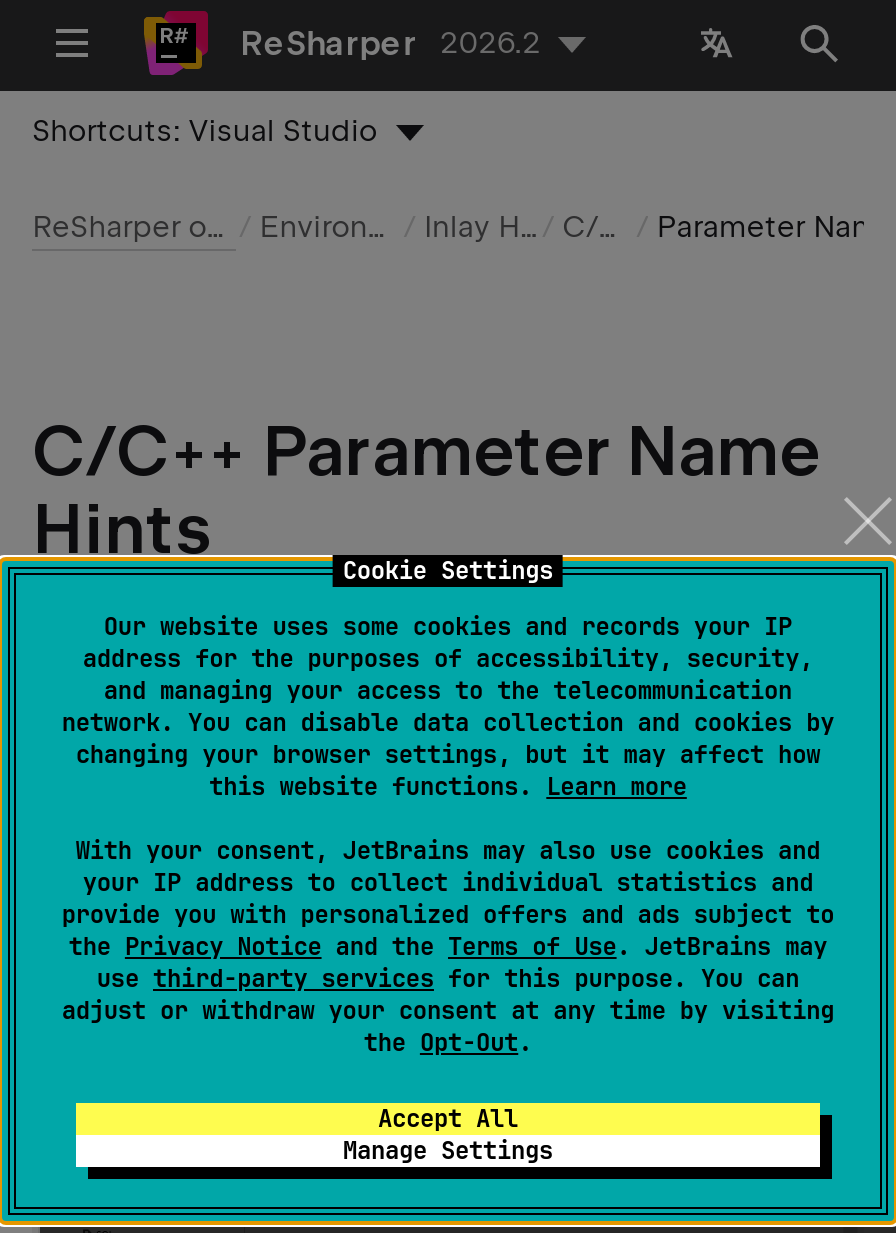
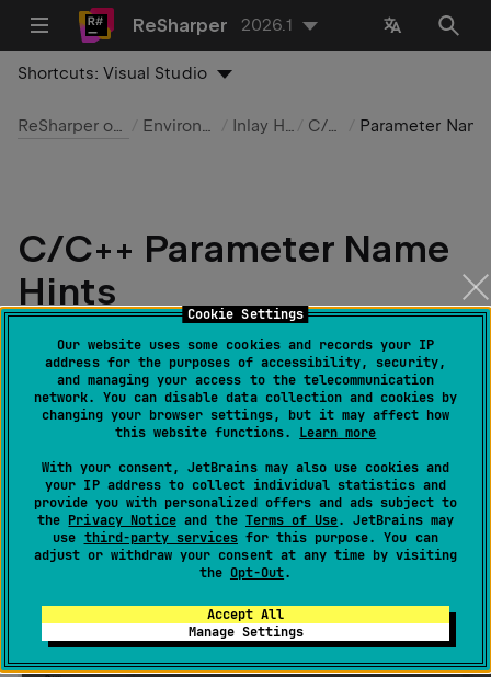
- ReSharper 2026.2
+ ReSharper 2026.1
